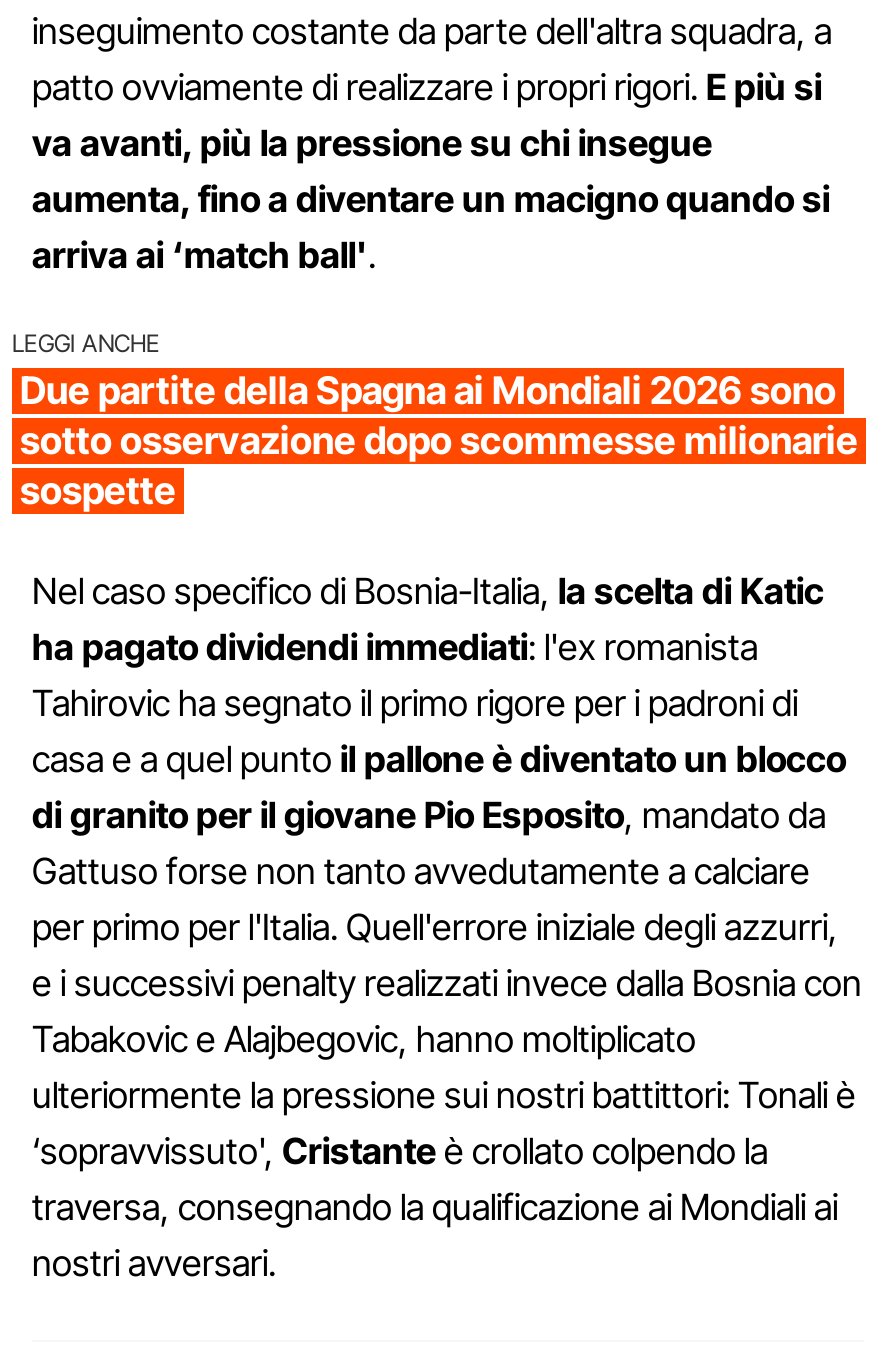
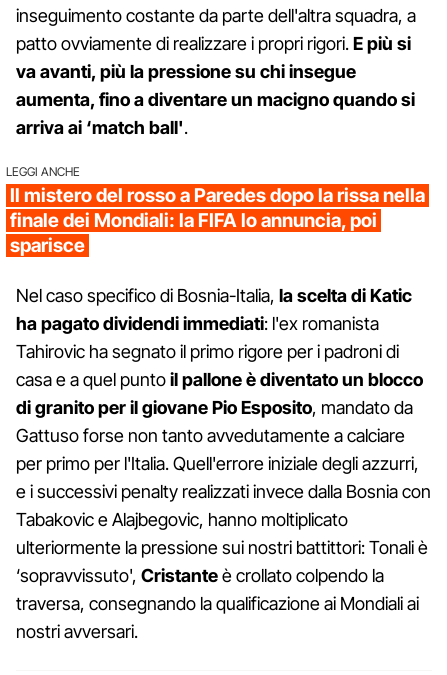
- Due partite della Spagna ai Mondiali 2026 sono
- sotto osservazione dopo scommesse milionarie
- sospette
+ Il mistero del rosso a Paredes dopo la rissa nella
+ finale dei Mondiali: la FIFA lo annuncia, poi
+ sparisce
